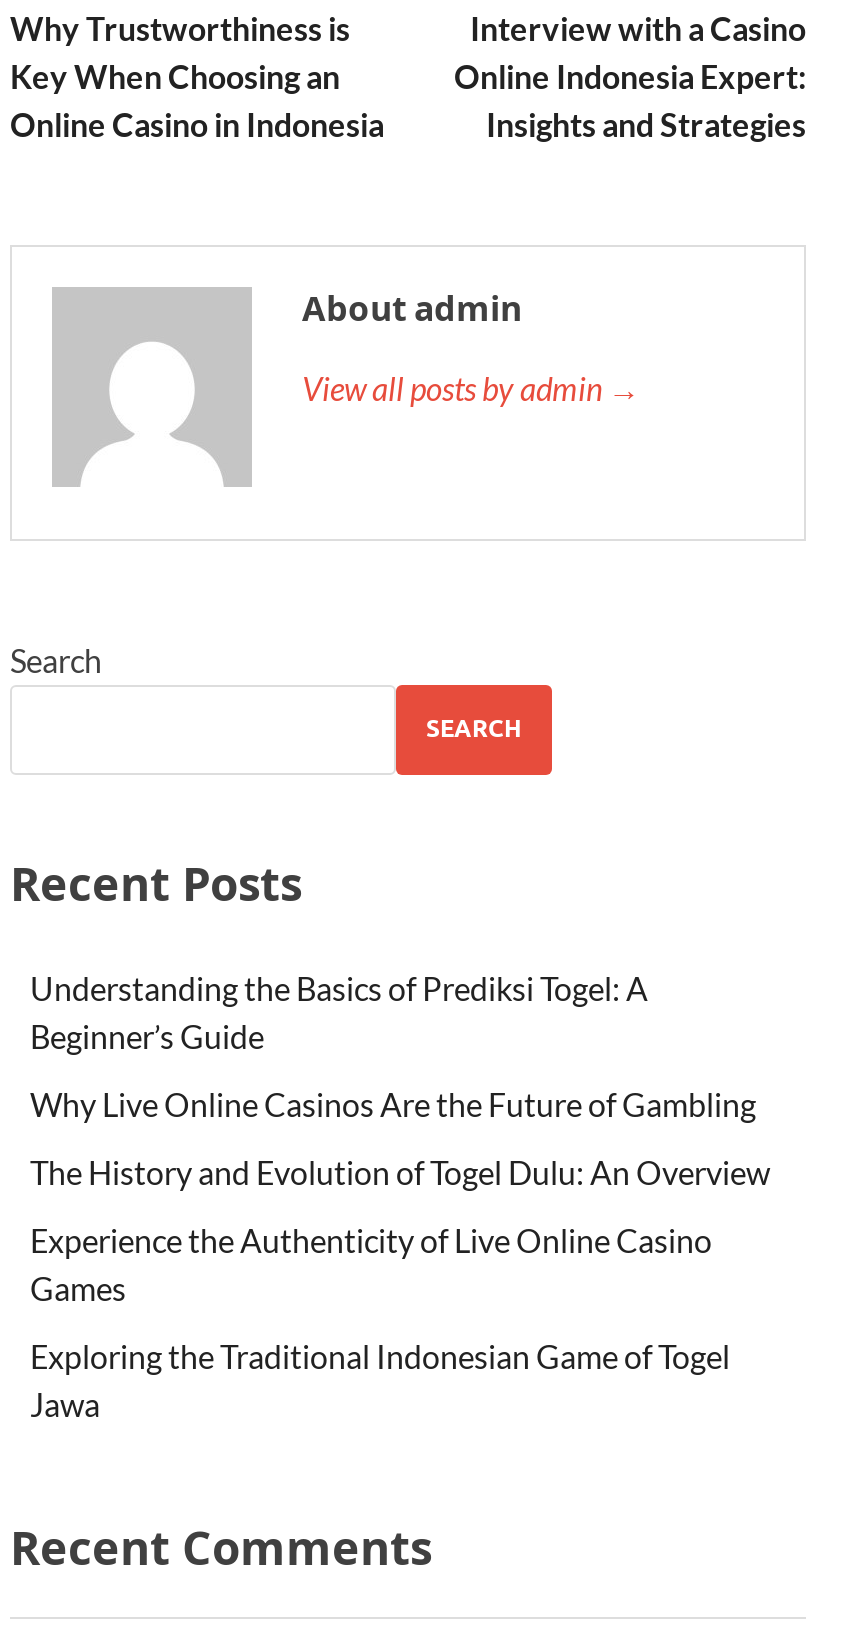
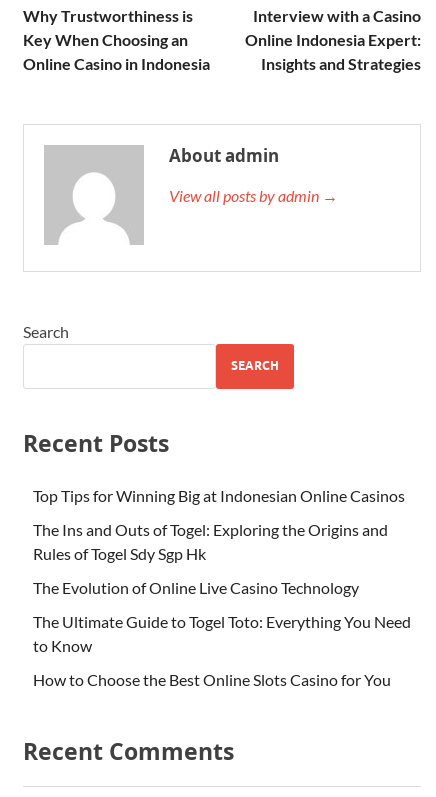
- Understanding the Basics of Prediksi Togel: A
- Beginner’s Guide
+ Top Tips for Winning Big at Indonesian Online Casinos

- Why Live Online Casinos Are the Future of Gambling
+ The Ins and Outs of Togel: Exploring the Origins and
+ Rules of Togel Sdy Sgp Hk

- The History and Evolution of Togel Dulu: An Overview
+ The Evolution of Online Live Casino Technology

- Experience the Authenticity of Live Online Casino
- Games
+ The Ultimate Guide to Togel Toto: Everything You Need
+ to Know

- Exploring the Traditional Indonesian Game of Togel
- Jawa
+ How to Choose the Best Online Slots Casino for You
